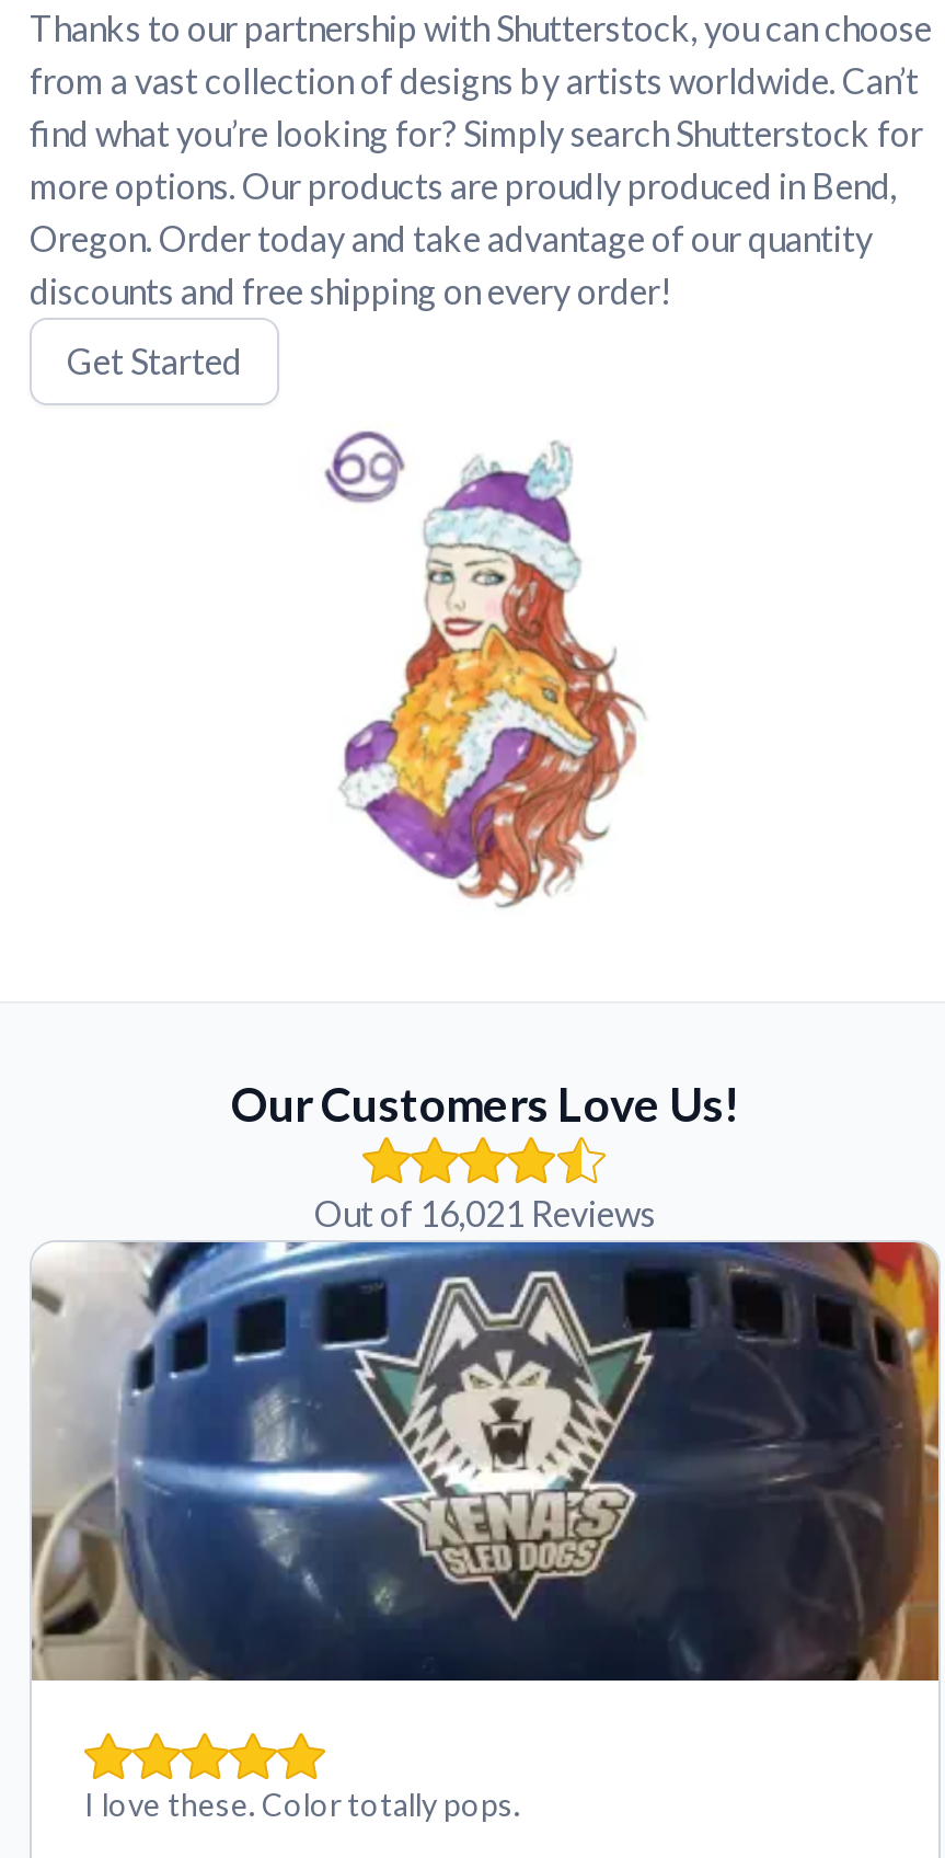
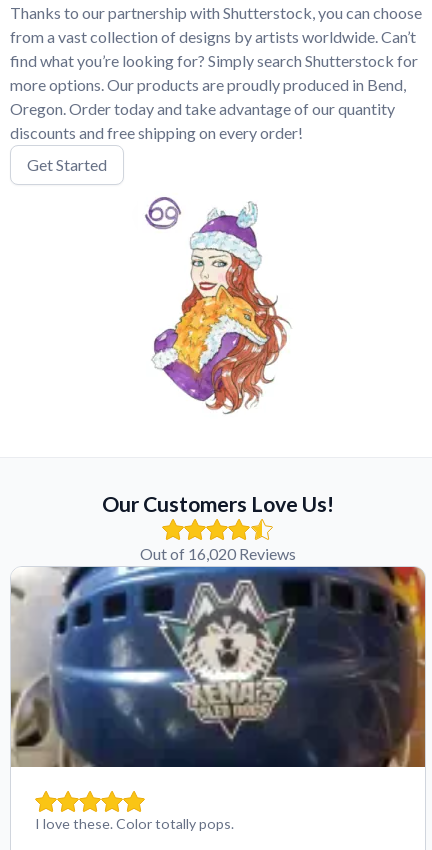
- Out of 16,021 Reviews
+ Out of 16,020 Reviews
